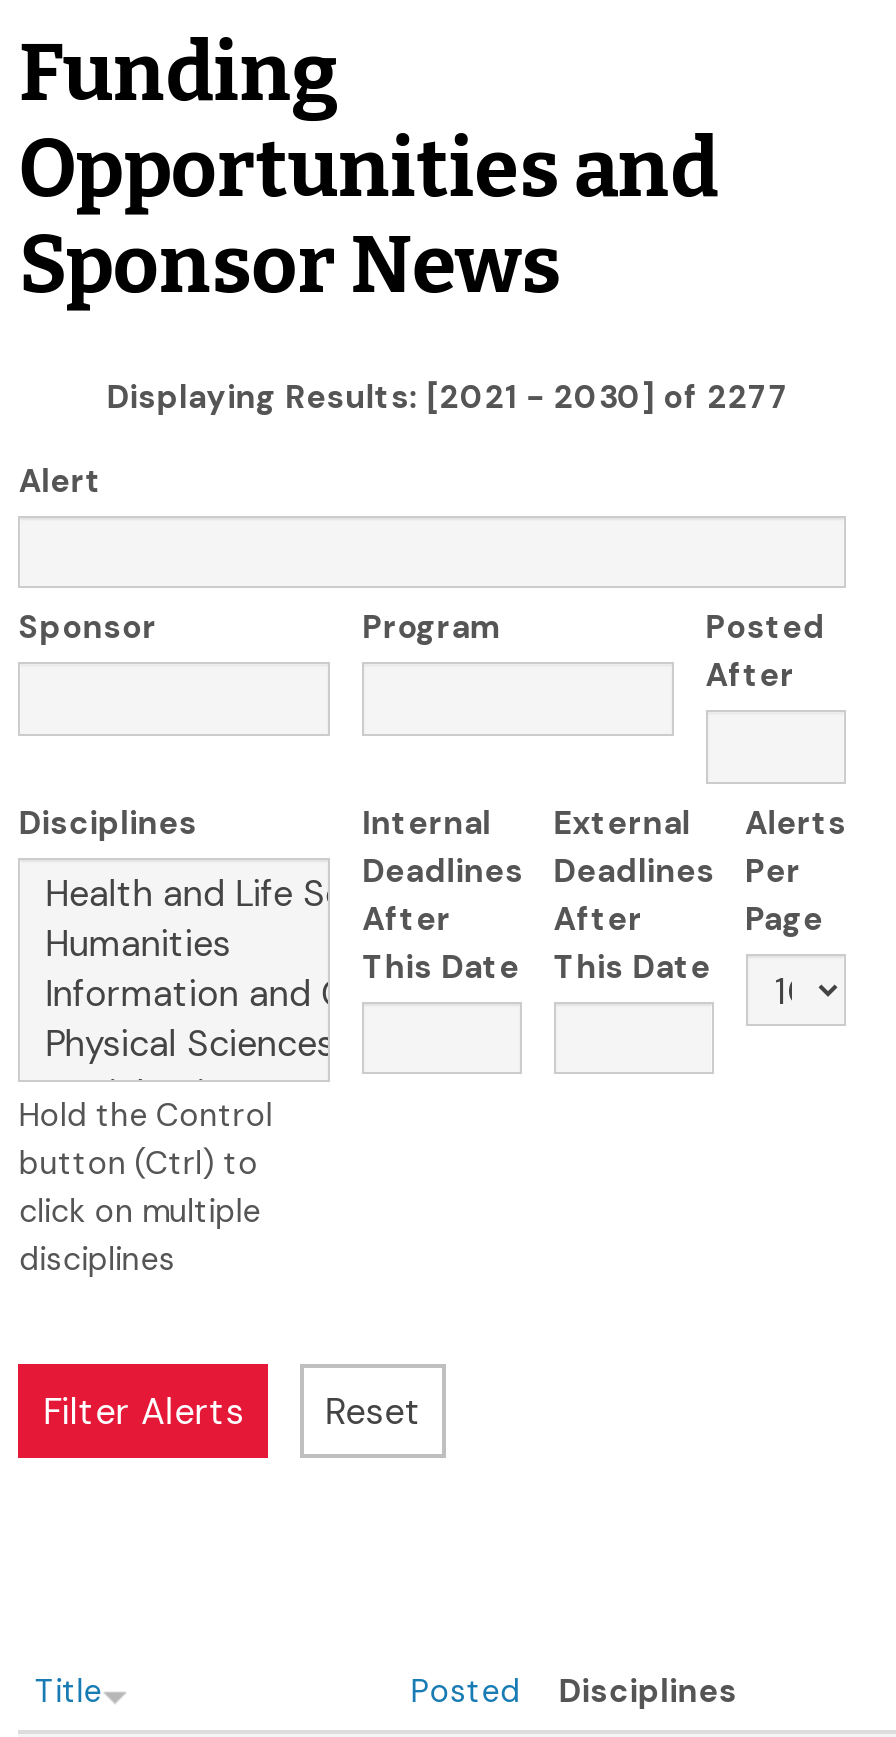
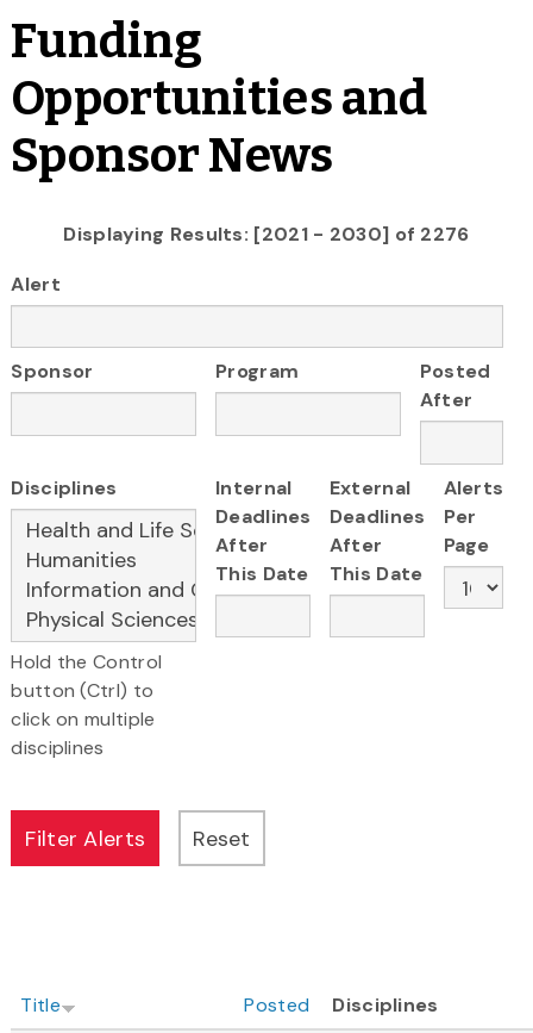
- Displaying Results: [2021 - 2030] of 2277
+ Displaying Results: [2021 - 2030] of 2276
